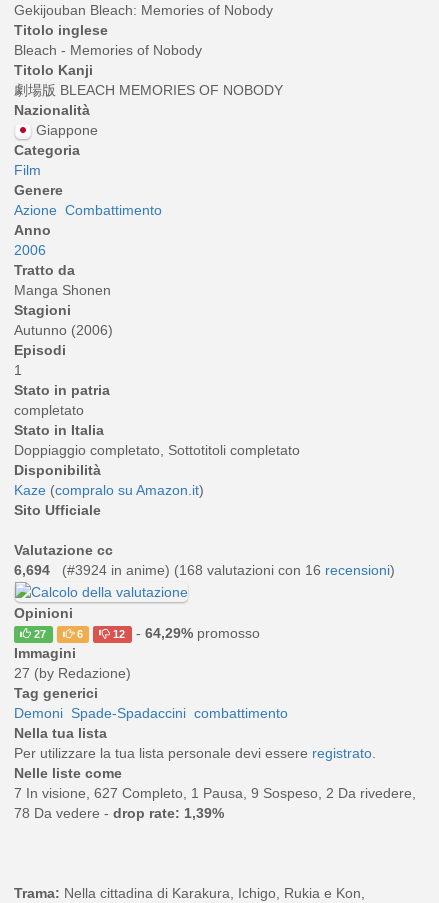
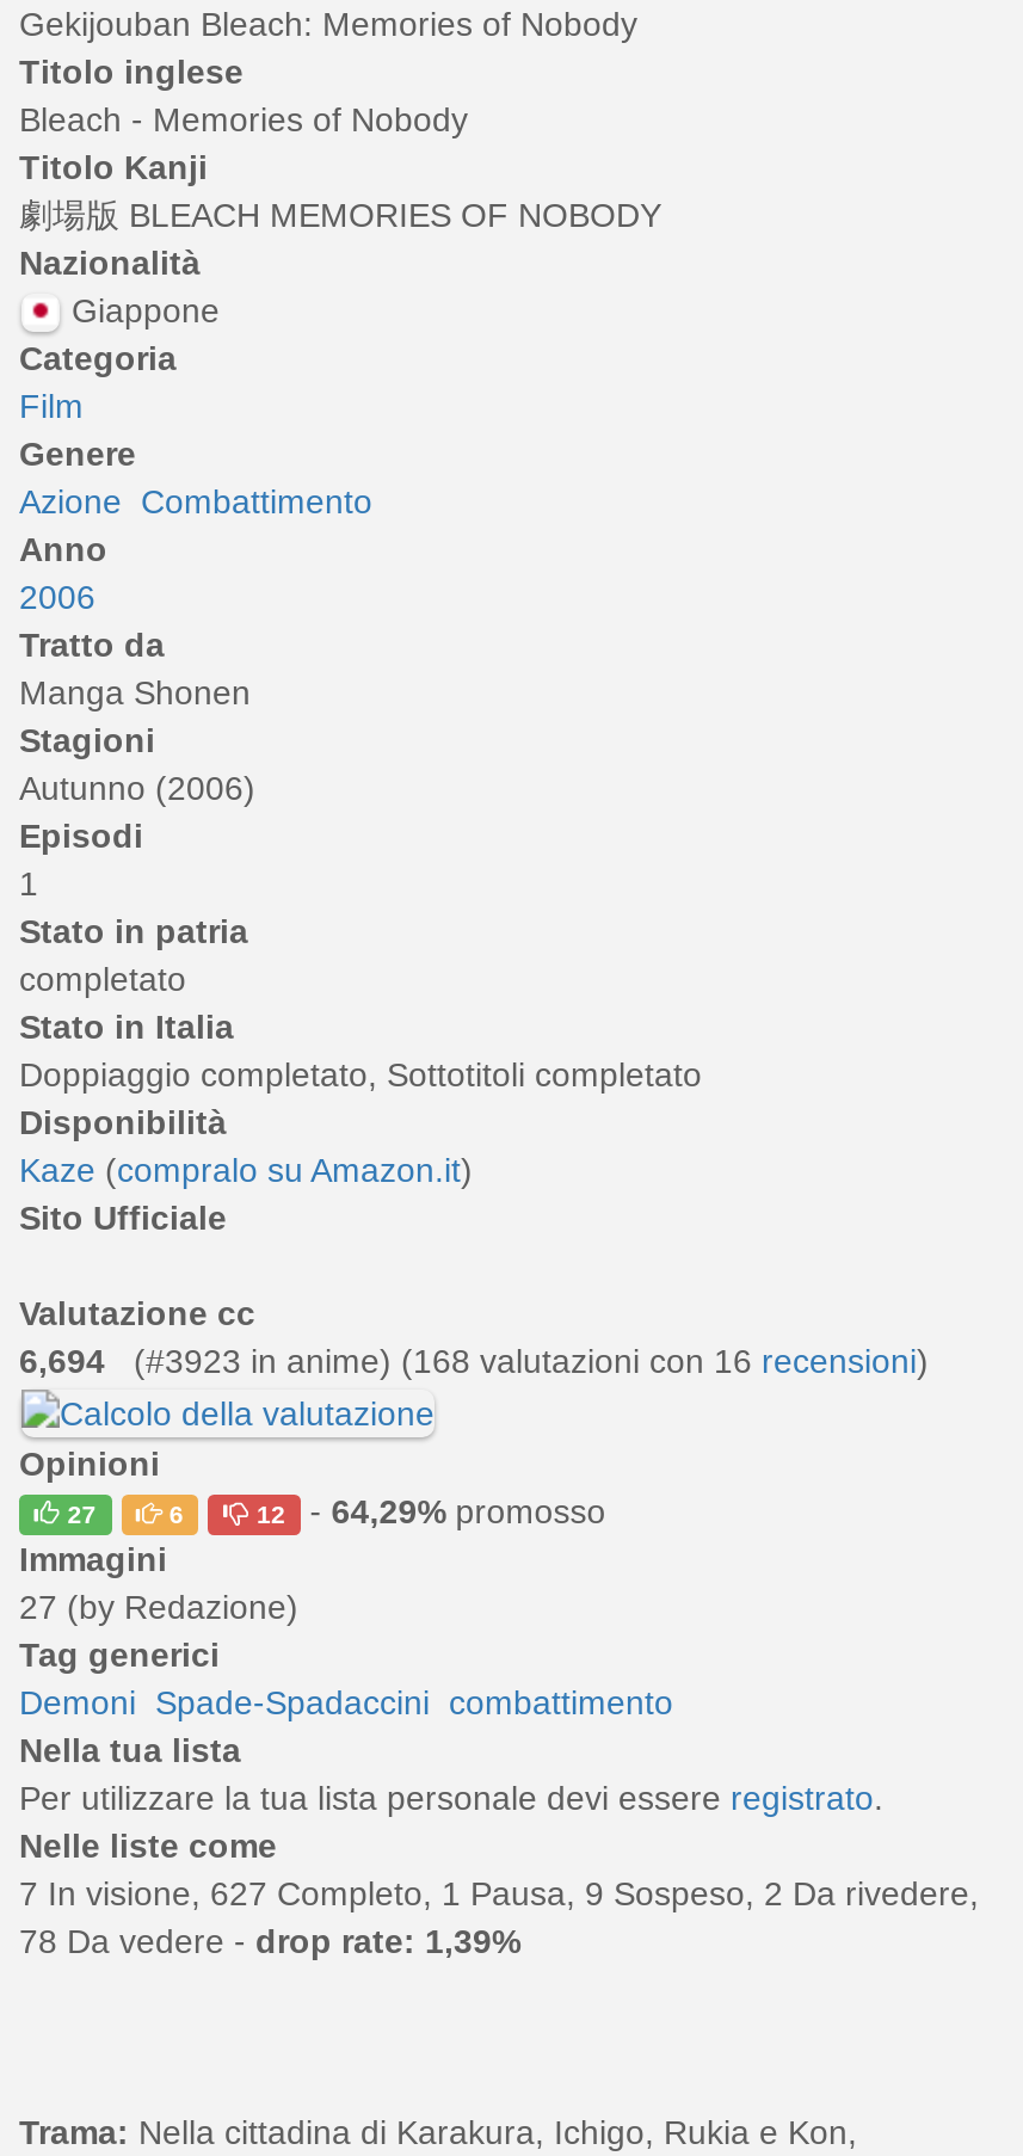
- 6,694 (#3924 in anime) (168 valutazioni con 16 recensioni)
+ 6,694 (#3923 in anime) (168 valutazioni con 16 recensioni)
